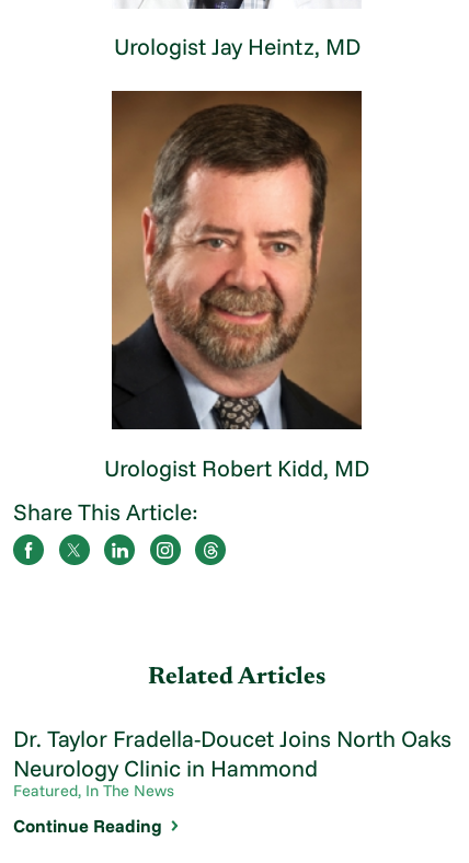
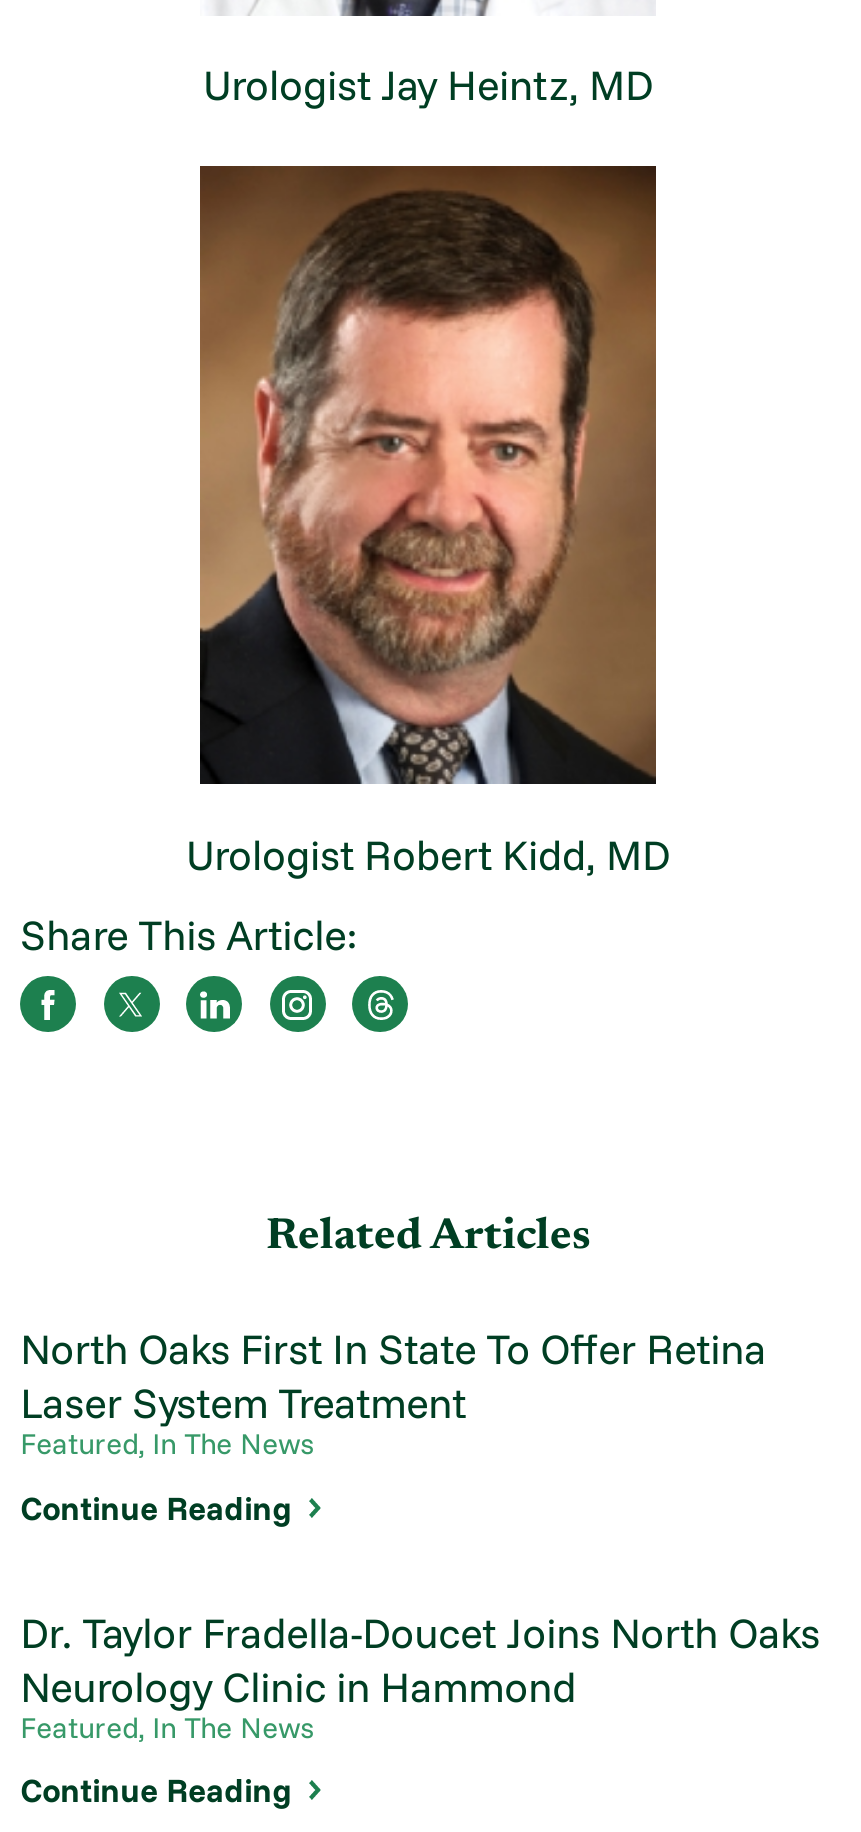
+ North Oaks First In State To Offer Retina
+ Laser System Treatment
+ Featured, In The News
+ Continue Reading
